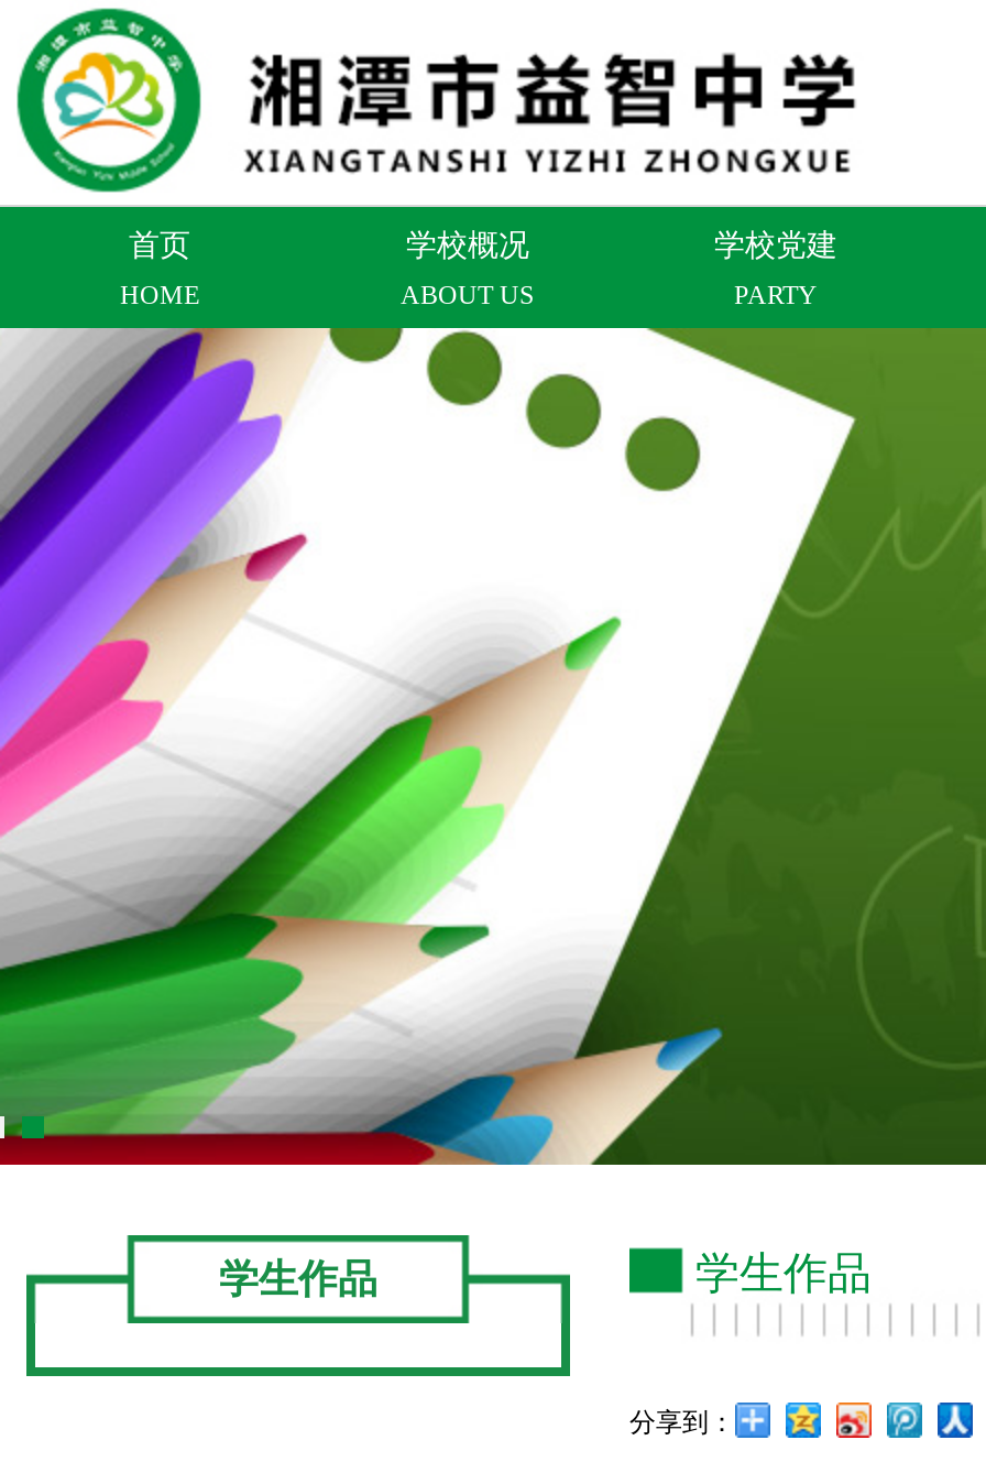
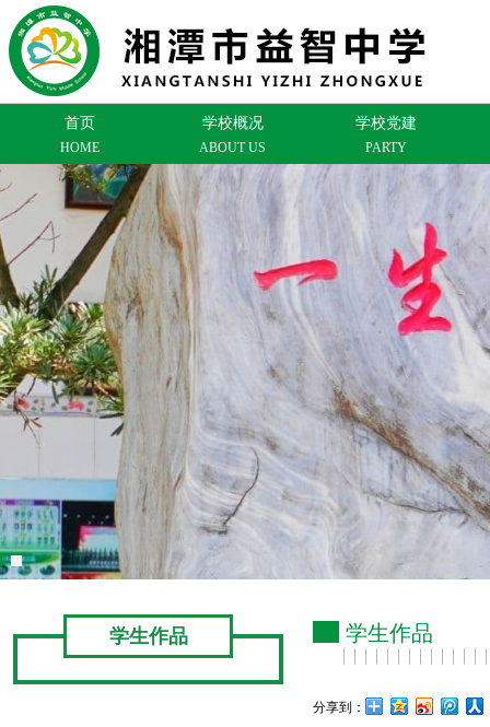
- [image]
+ [image]
